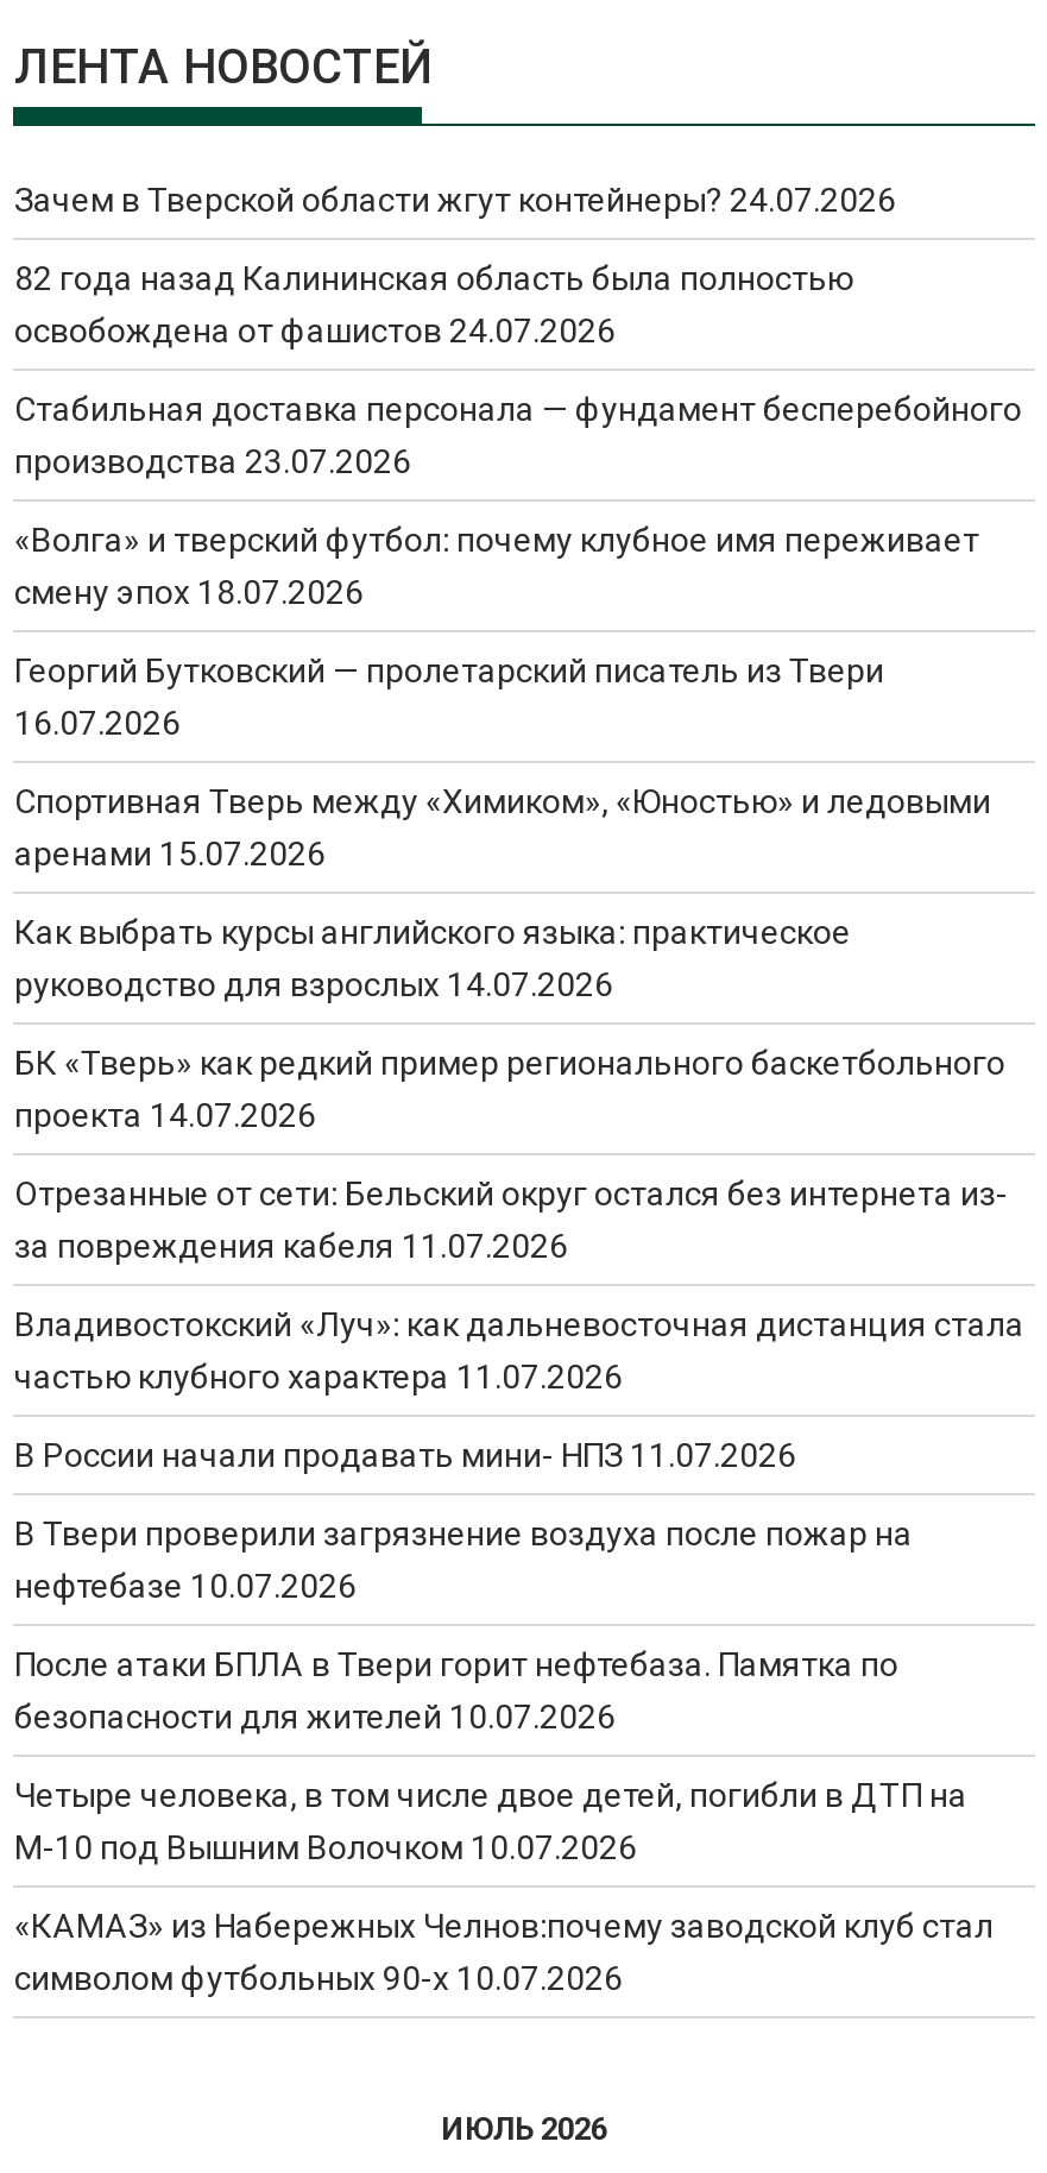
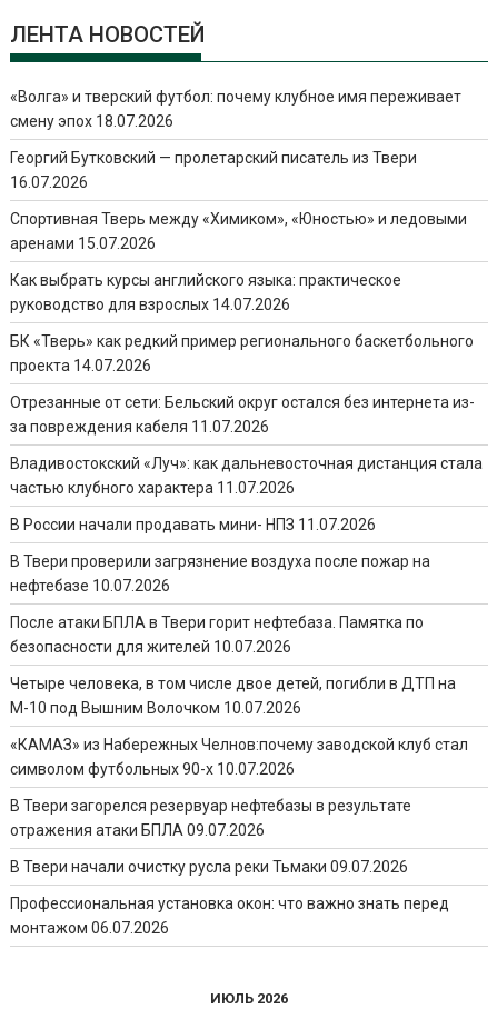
- Зачем в Тверской области жгут контейнеры? 24.07.2026
- 82 года назад Калининская область была полностью
- освобождена от фашистов 24.07.2026
- Стабильная доставка персонала — фундамент бесперебойного
- производства 23.07.2026

moved up: «Волга» и тверский футбол: почему клубное имя переживает | смену эпох 18.07.2026 | Георгий Бутковский — пролетарский писатель из Твери | ... | «КАМАЗ» из Набережных Челнов:почему заводской клуб стал | символом футбольных 90-х 10.07.2026

+ В Твери загорелся резервуар нефтебазы в результате
+ отражения атаки БПЛА 09.07.2026
+ В Твери начали очистку русла реки Тьмаки 09.07.2026
+ Профессиональная установка окон: что важно знать перед
+ монтажом 06.07.2026
